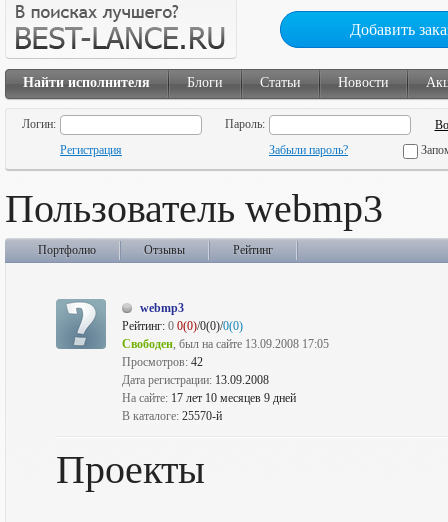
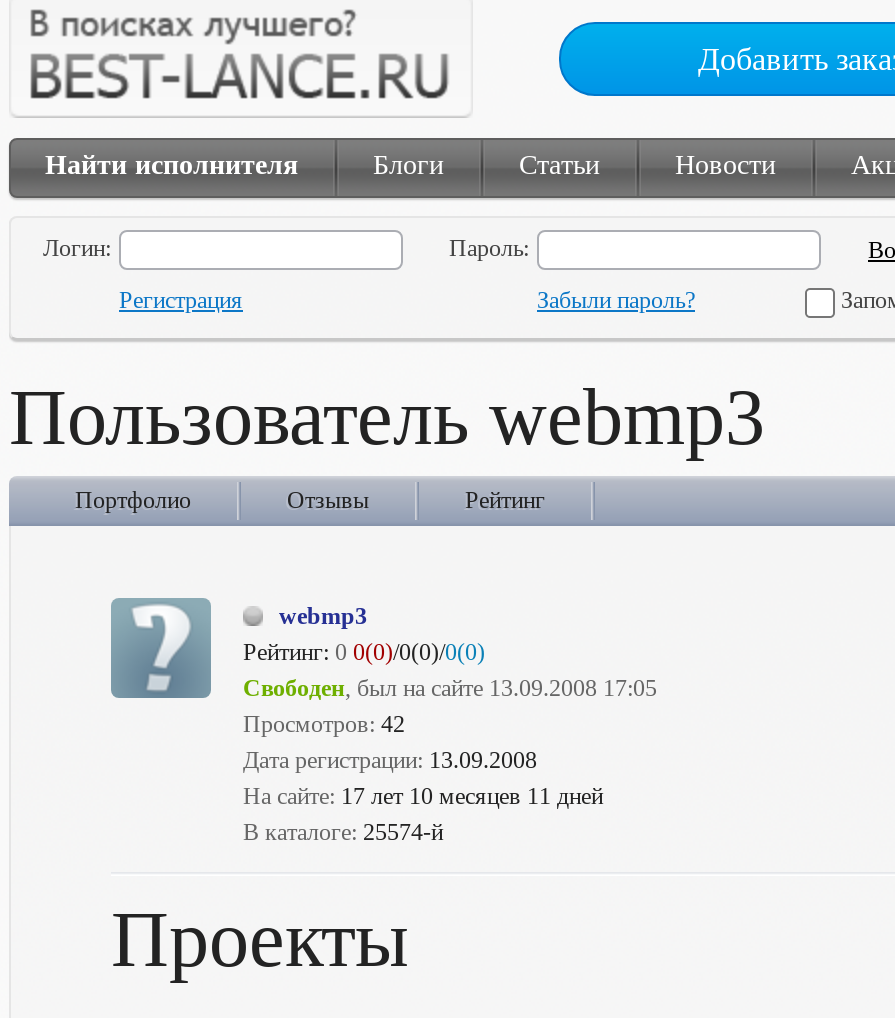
- На сайте: 17 лет 10 месяцев 9 дней
+ На сайте: 17 лет 10 месяцев 11 дней

- В каталоге: 25570-й
+ В каталоге: 25574-й
